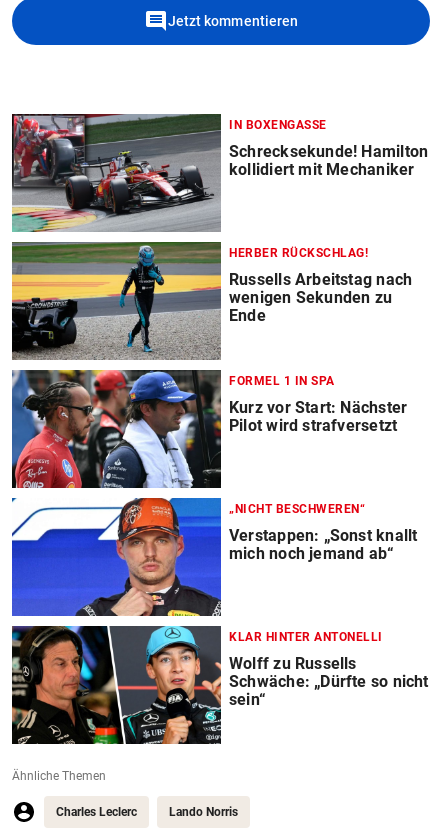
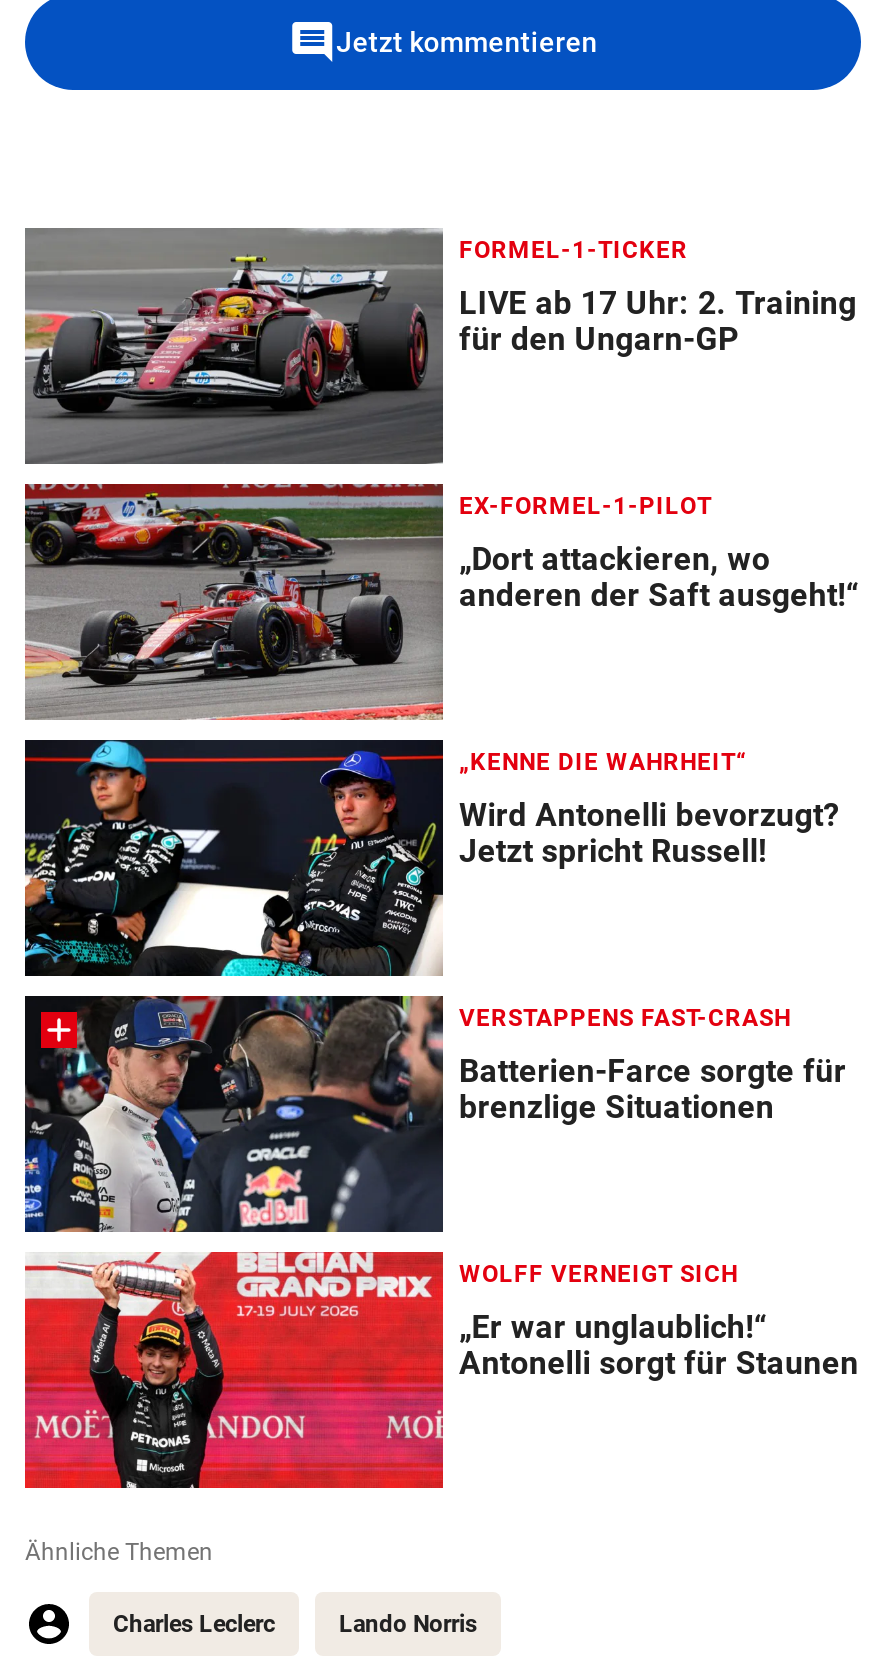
- [image]
- IN BOXENGASSE
+ [image]
+ FORMEL-1-TICKER

- Schrecksekunde! Hamilton
- kollidiert mit Mechaniker
+ LIVE ab 17 Uhr: 2. Training
+ für den Ungarn-GP

- [image]
- HERBER RÜCKSCHLAG!
+ [image]
+ EX-FORMEL-1-PILOT

- Russells Arbeitstag nach
- wenigen Sekunden zu
- Ende
+ „Dort attackieren, wo
+ anderen der Saft ausgeht!“

- [image]
- FORMEL 1 IN SPA
+ [image]
+ „KENNE DIE WAHRHEIT“

- Kurz vor Start: Nächster
- Pilot wird strafversetzt
+ Wird Antonelli bevorzugt?
+ Jetzt spricht Russell!

- [image]
- „NICHT BESCHWEREN“
+ [image]
+ VERSTAPPENS FAST-CRASH

- Verstappen: „Sonst knallt
- mich noch jemand ab“
+ Batterien-Farce sorgte für
+ brenzlige Situationen

- [image]
- KLAR HINTER ANTONELLI
+ [image]
+ WOLFF VERNEIGT SICH

- Wolff zu Russells
- Schwäche: „Dürfte so nicht
- sein“
+ „Er war unglaublich!“
+ Antonelli sorgt für Staunen
